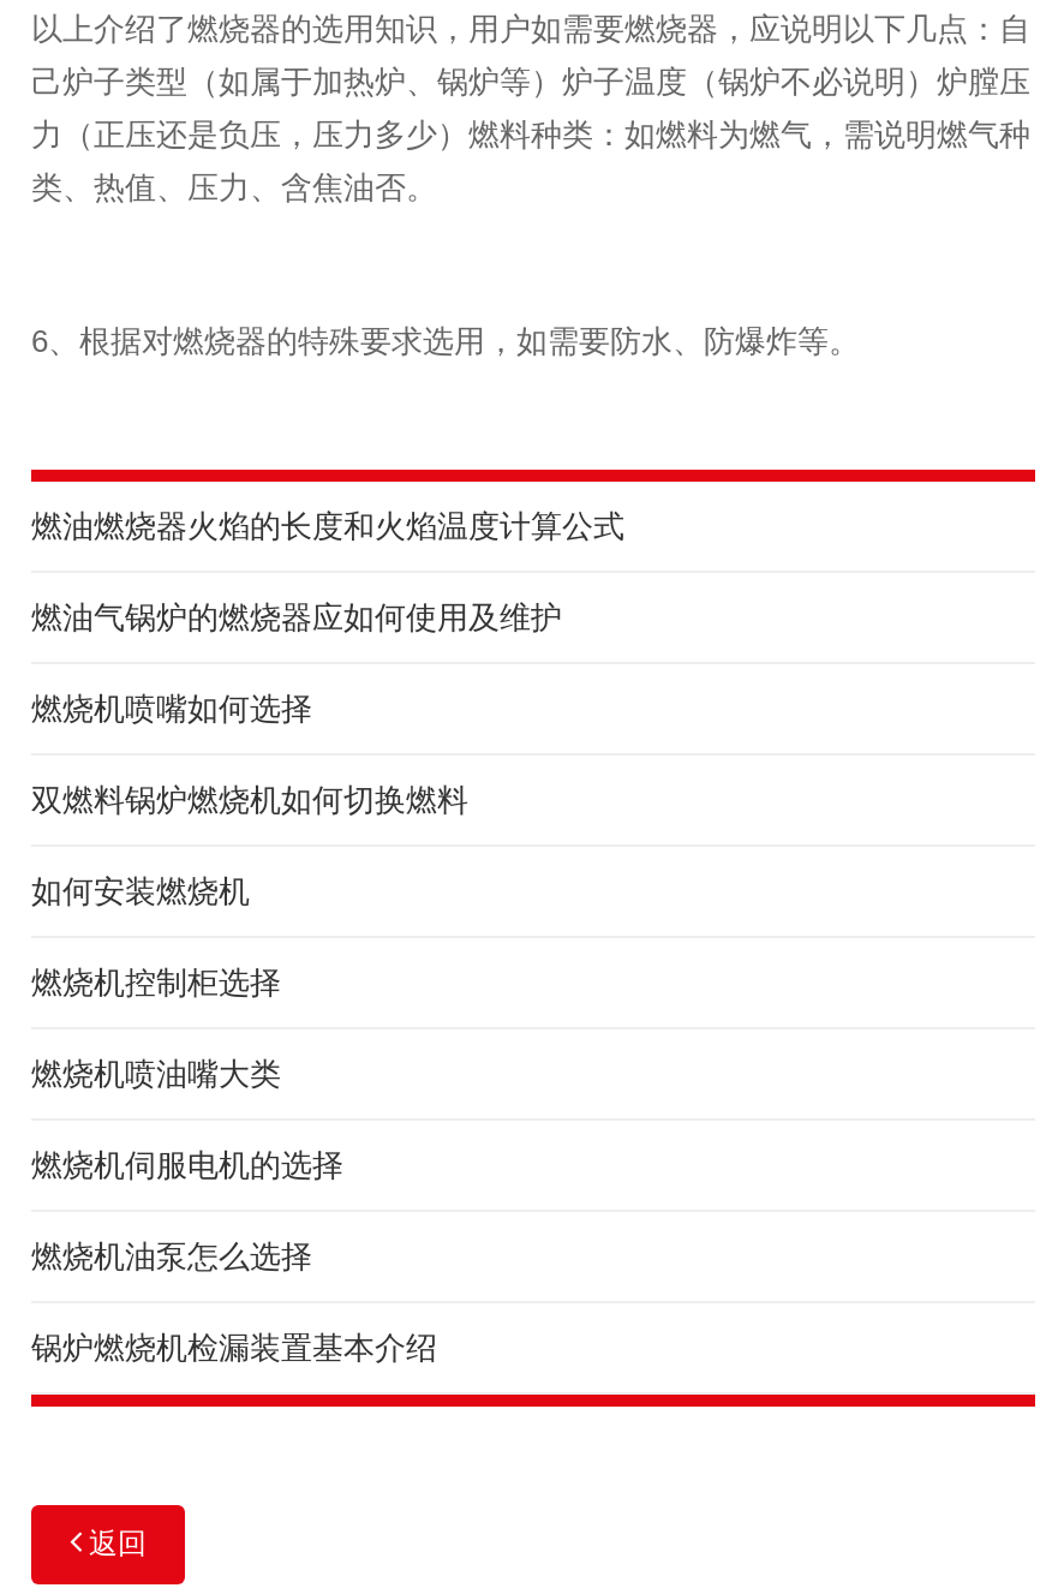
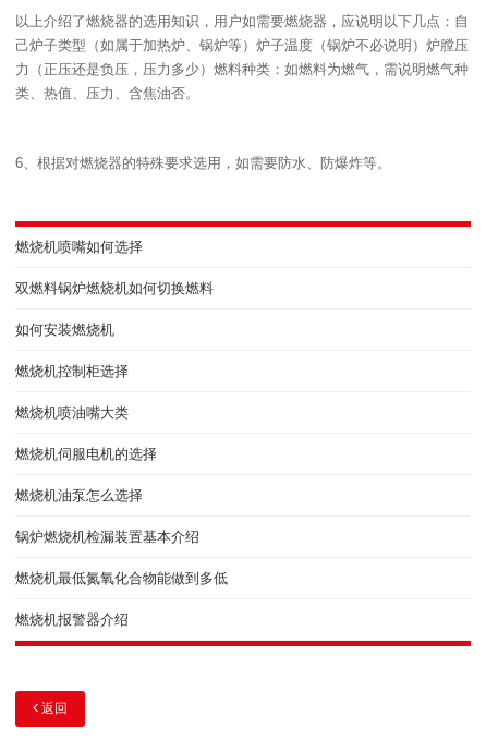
- 燃油燃烧器火焰的长度和火焰温度计算公式
- 燃油气锅炉的燃烧器应如何使用及维护

moved up: 燃烧机喷嘴如何选择 | 双燃料锅炉燃烧机如何切换燃料 | 如何安装燃烧机 | 燃烧机控制柜选择 | 燃烧机喷油嘴大类 | 燃烧机伺服电机的选择 | 燃烧机油泵怎么选择 | 锅炉燃烧机检漏装置基本介绍

+ 燃烧机最低氮氧化合物能做到多低
+ 燃烧机报警器介绍
